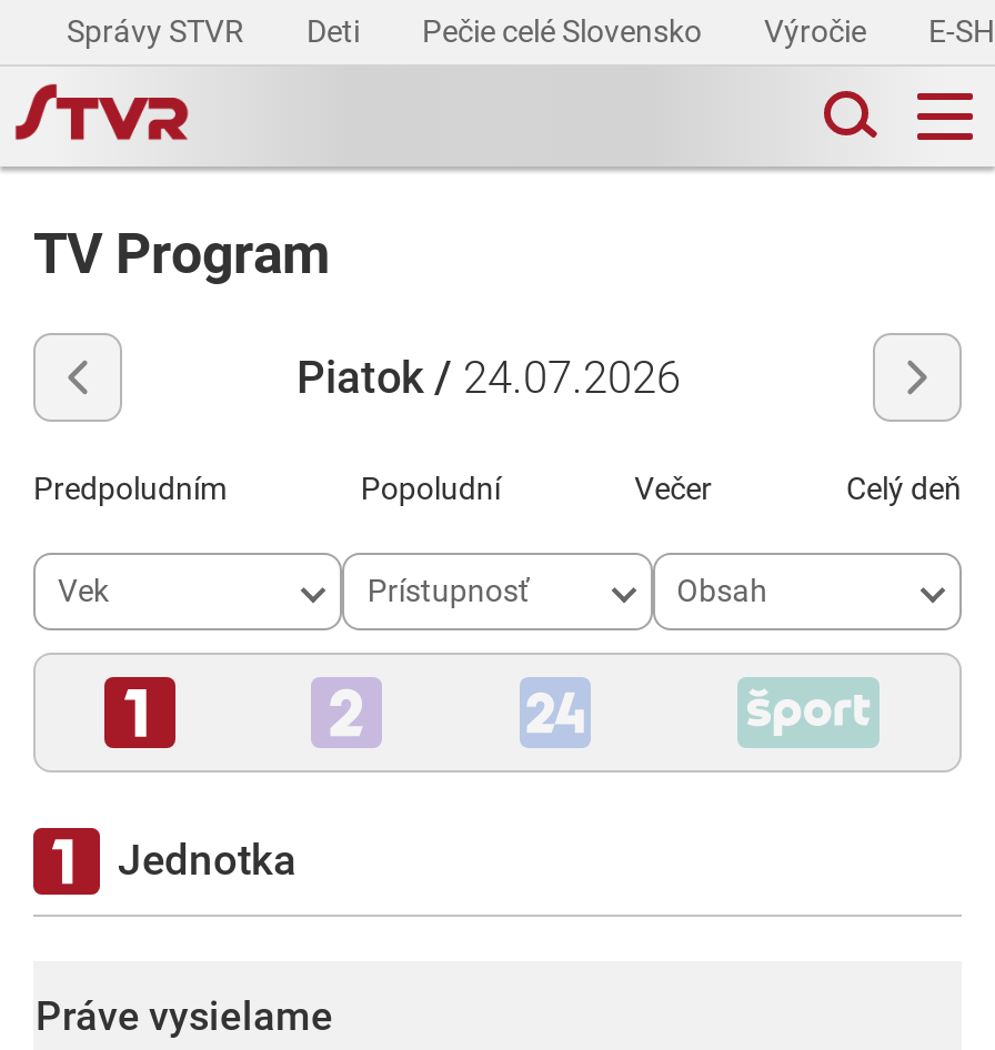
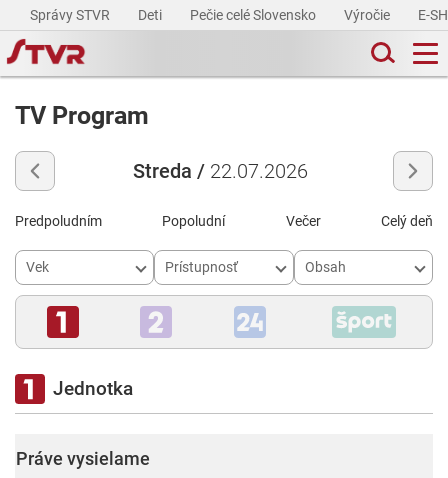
- Piatok / 24.07.2026
+ Streda / 22.07.2026
